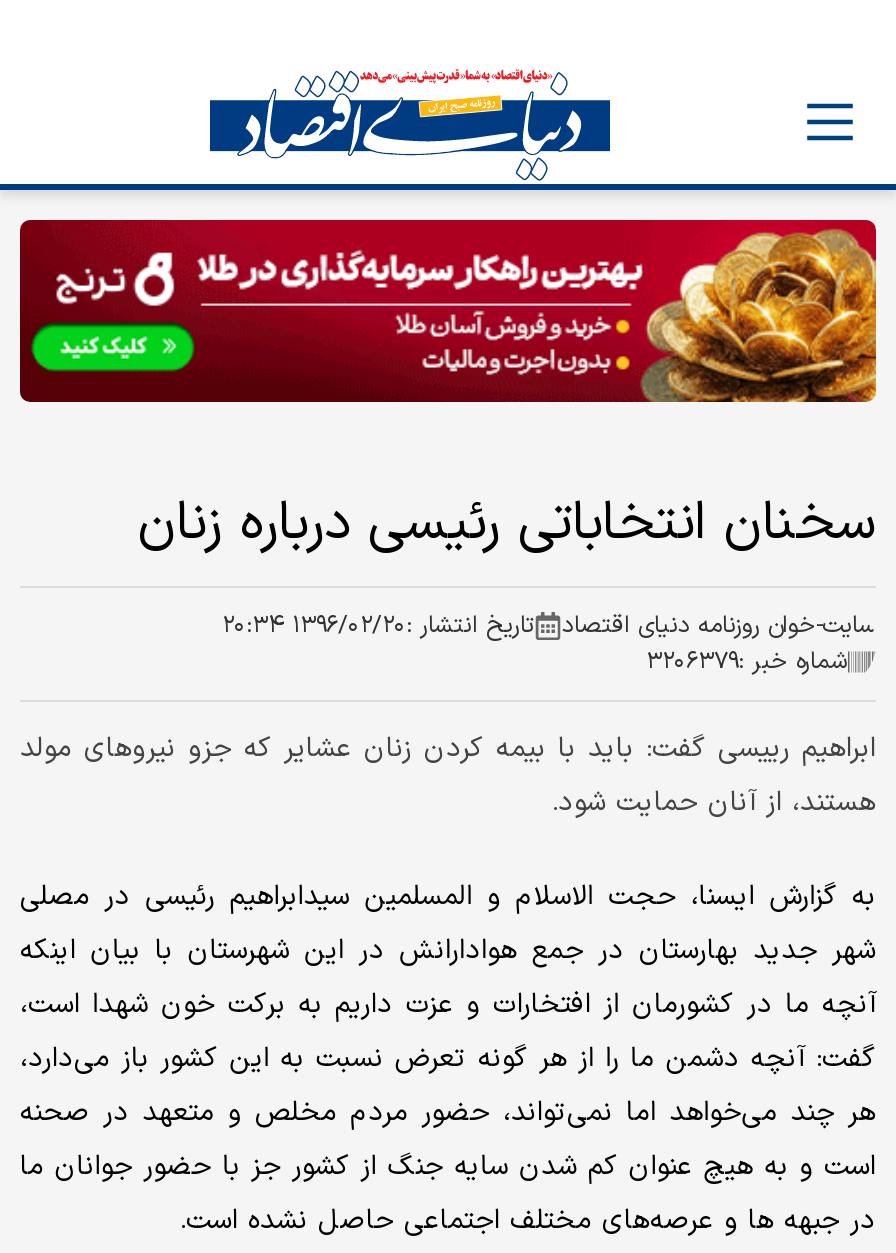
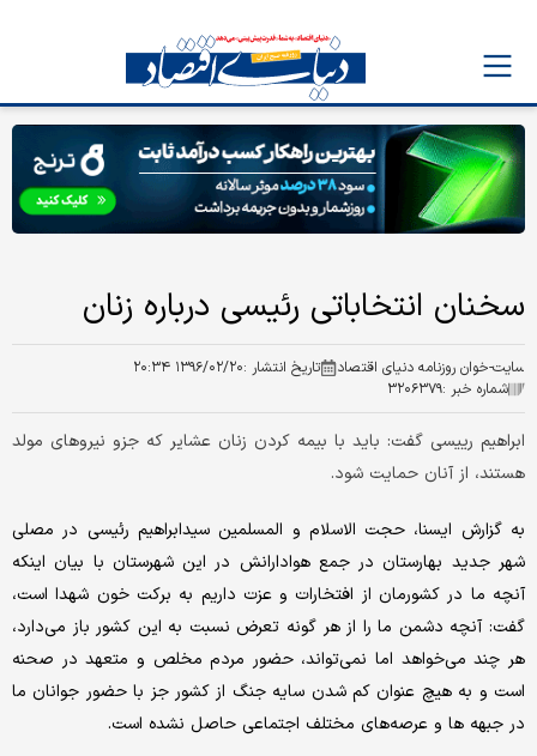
- [image]
+ [image]
